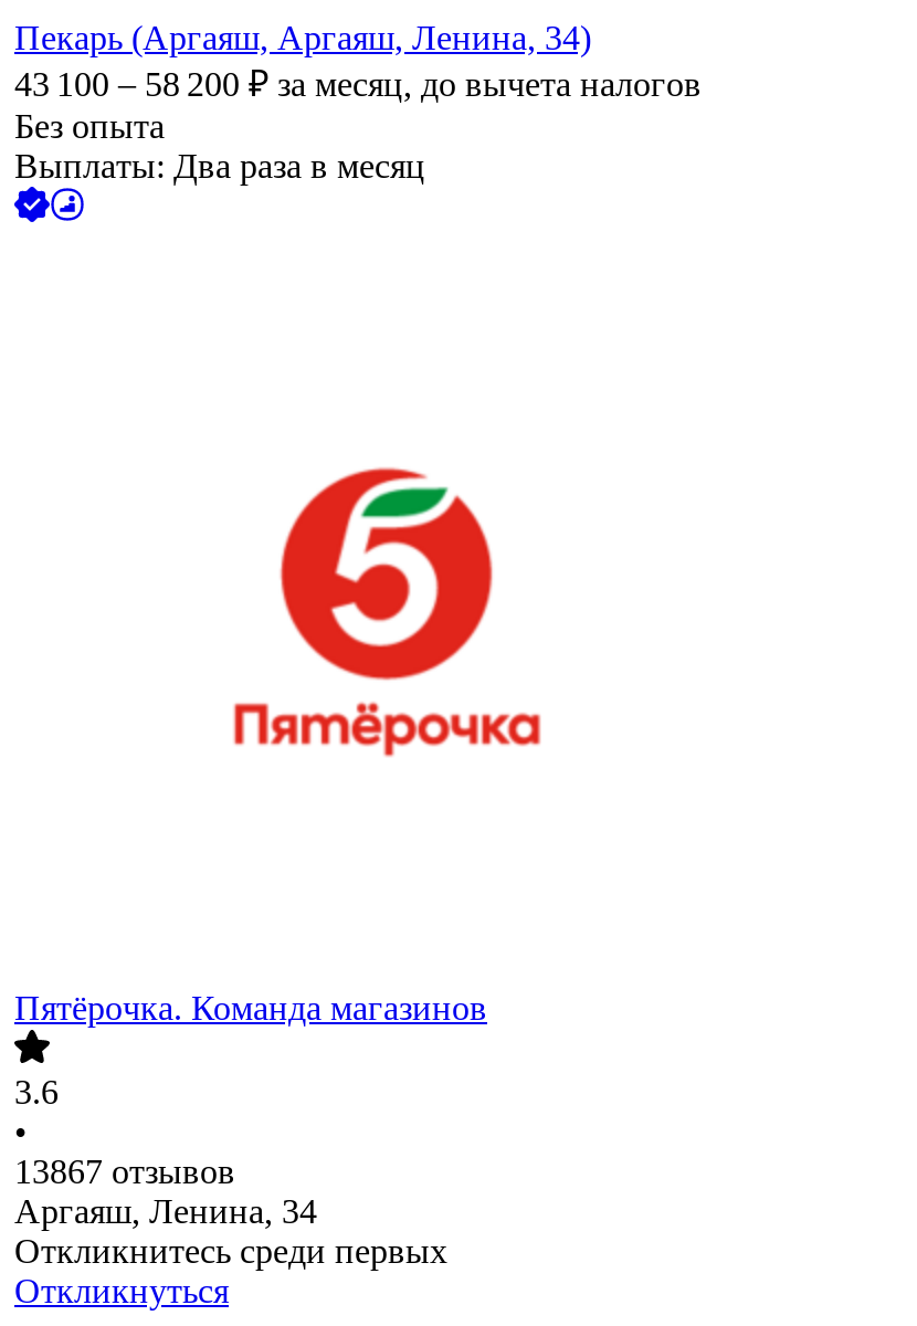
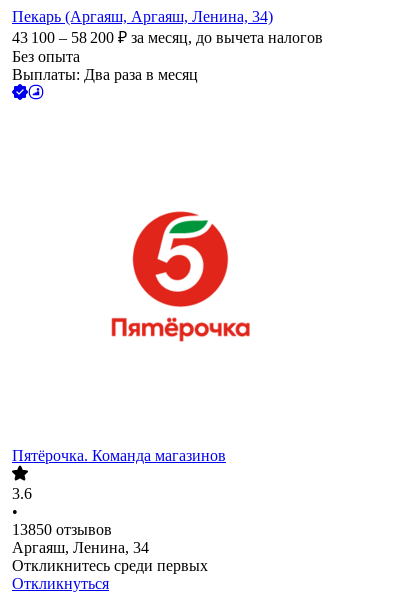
- 13867 отзывов
+ 13850 отзывов
